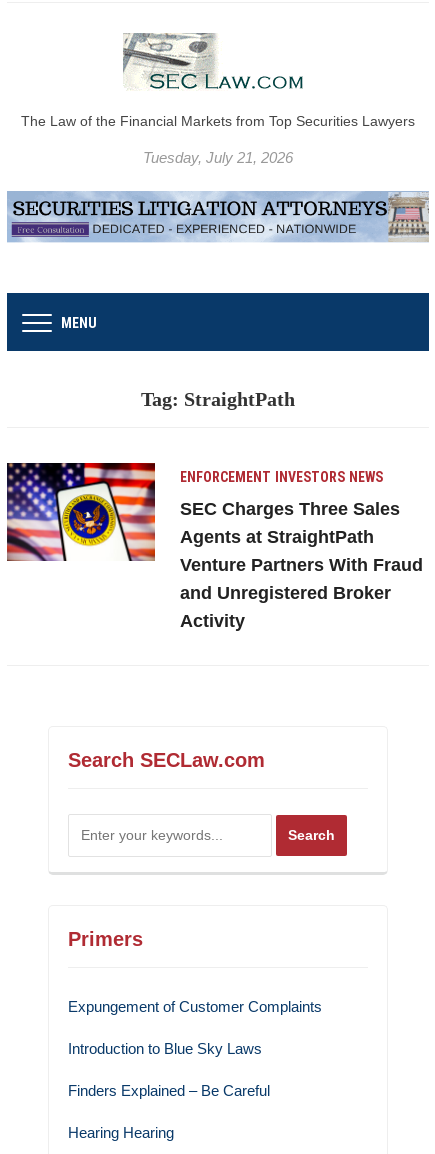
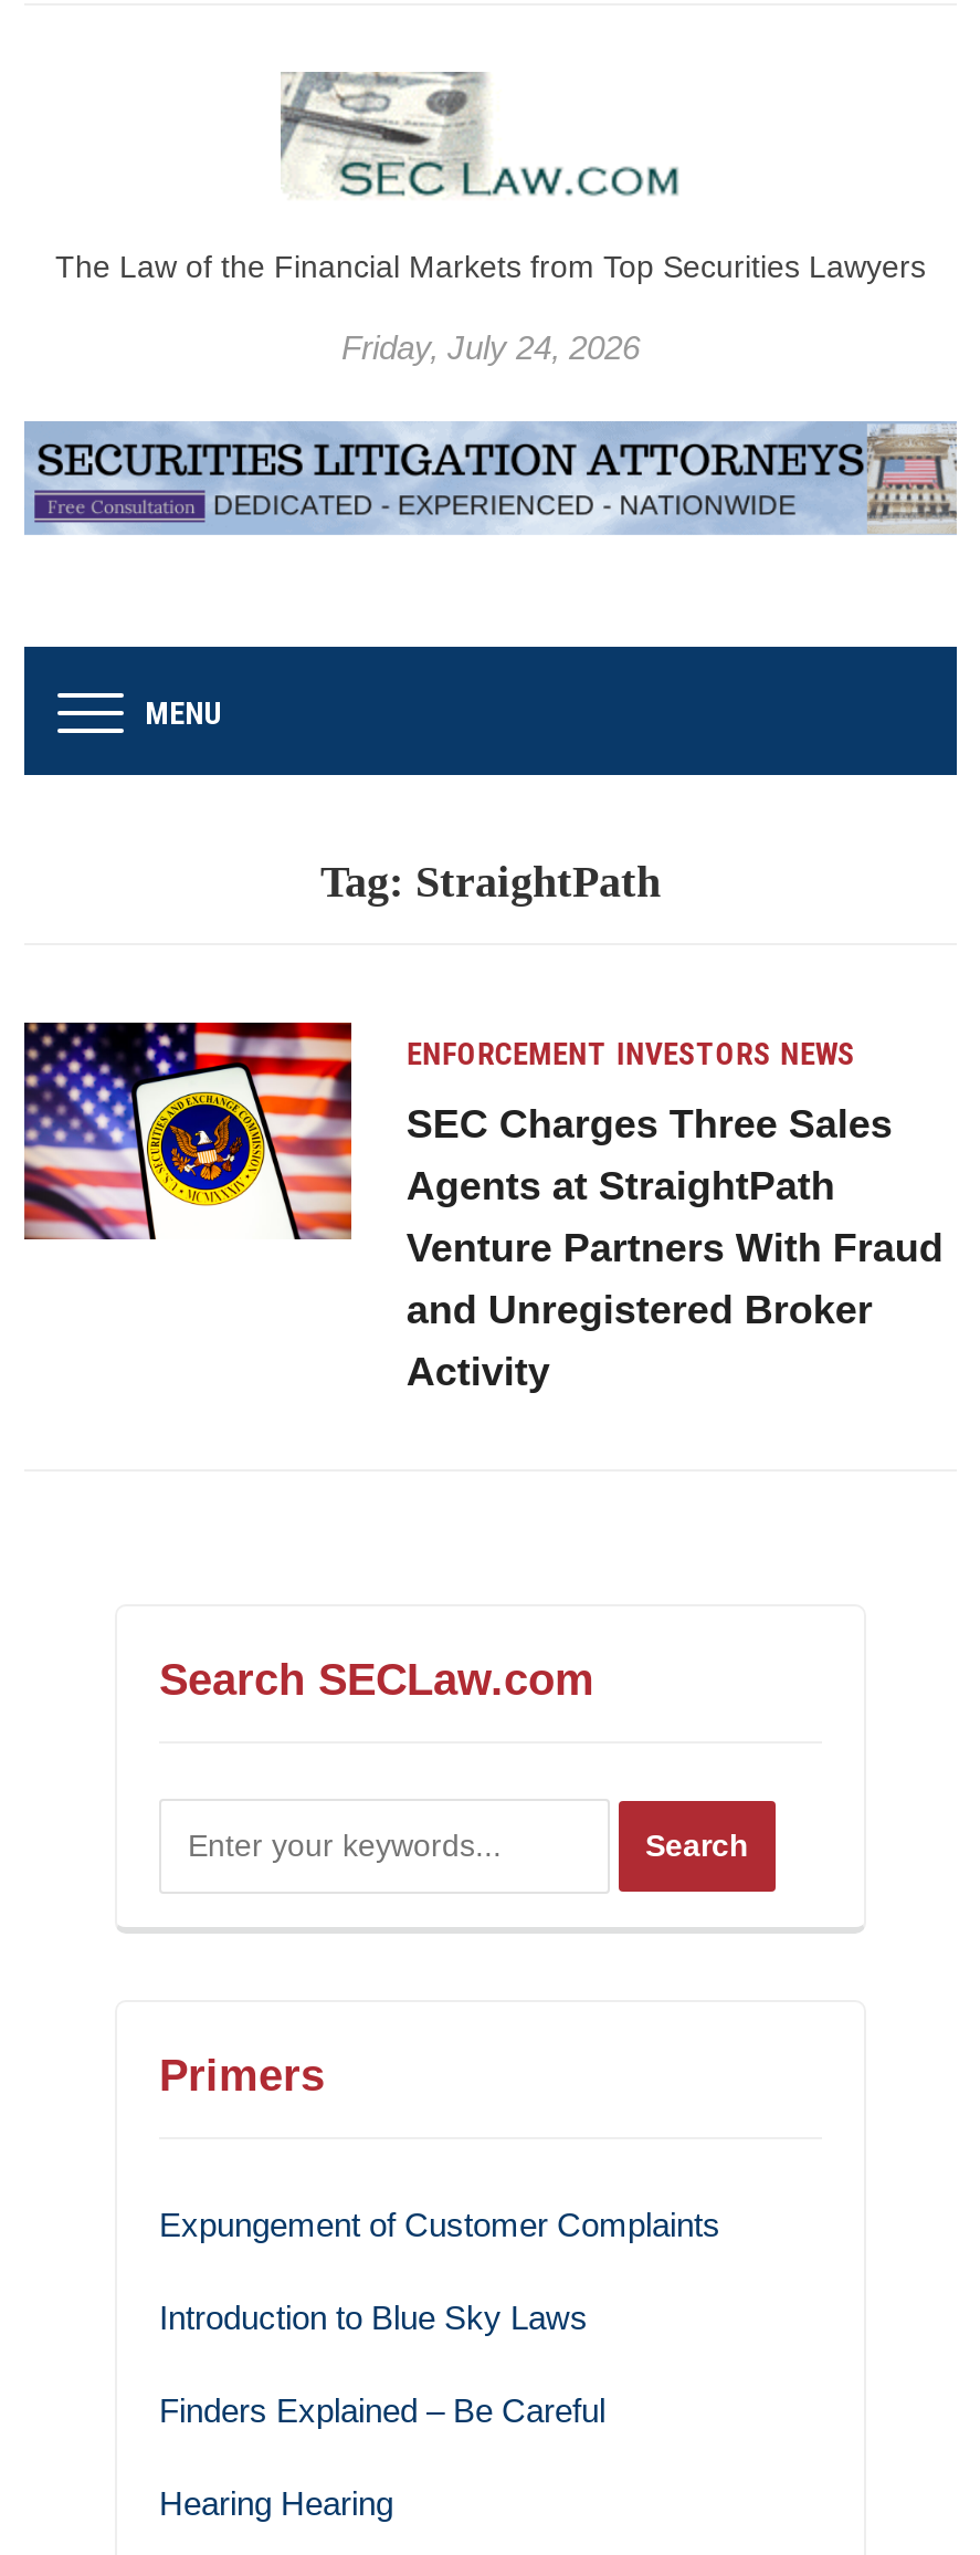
- Tuesday, July 21, 2026
+ Friday, July 24, 2026
